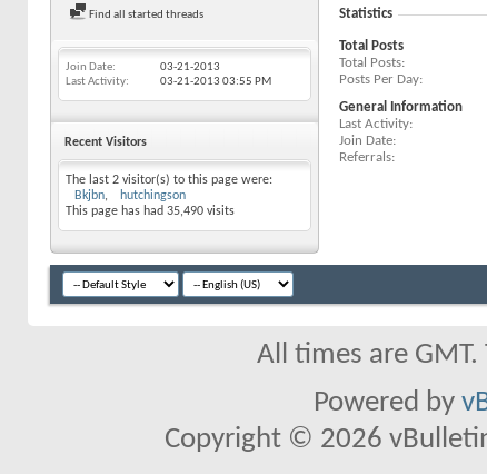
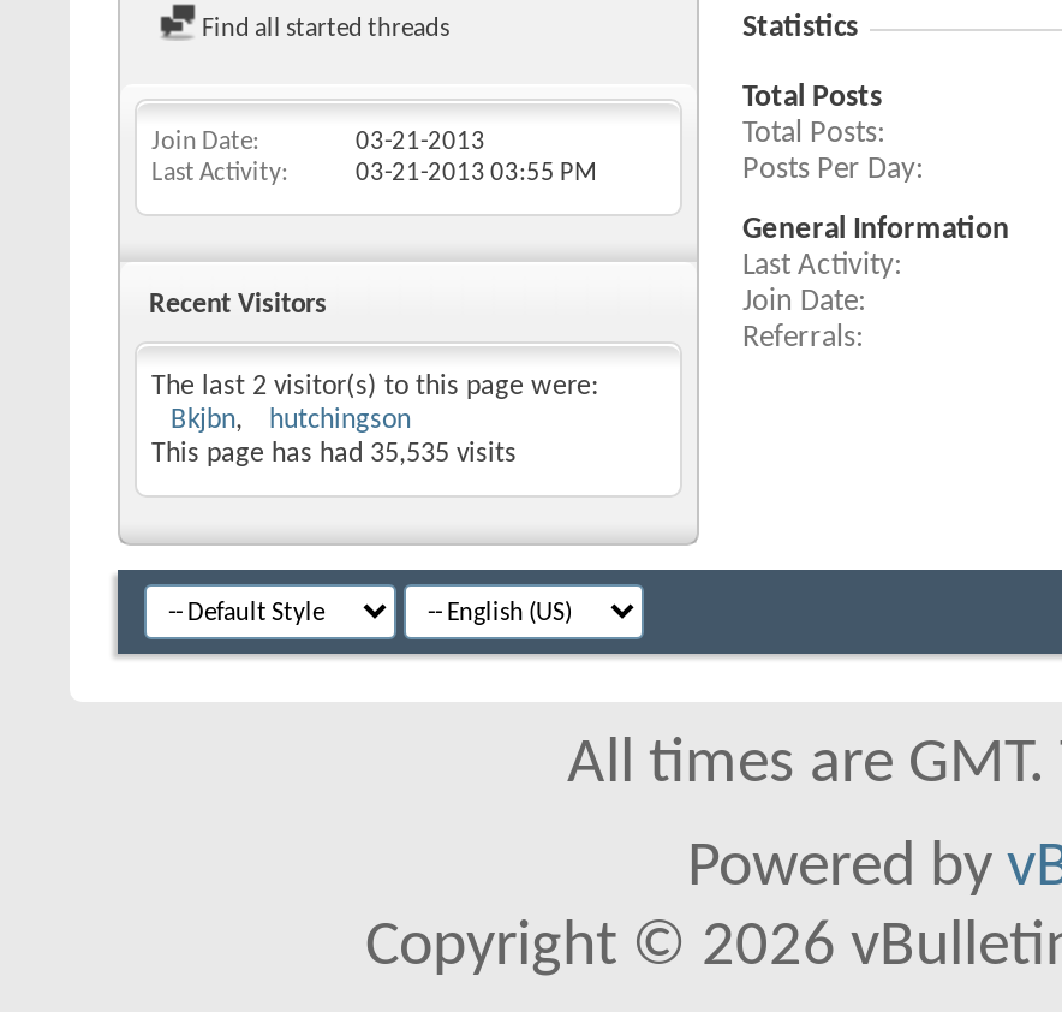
- This page has had 35,490 visits
+ This page has had 35,535 visits
